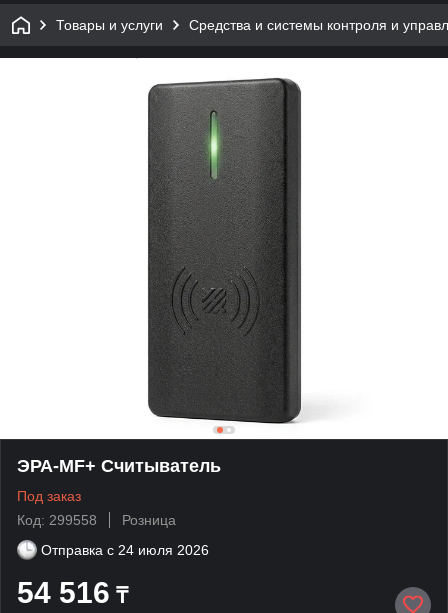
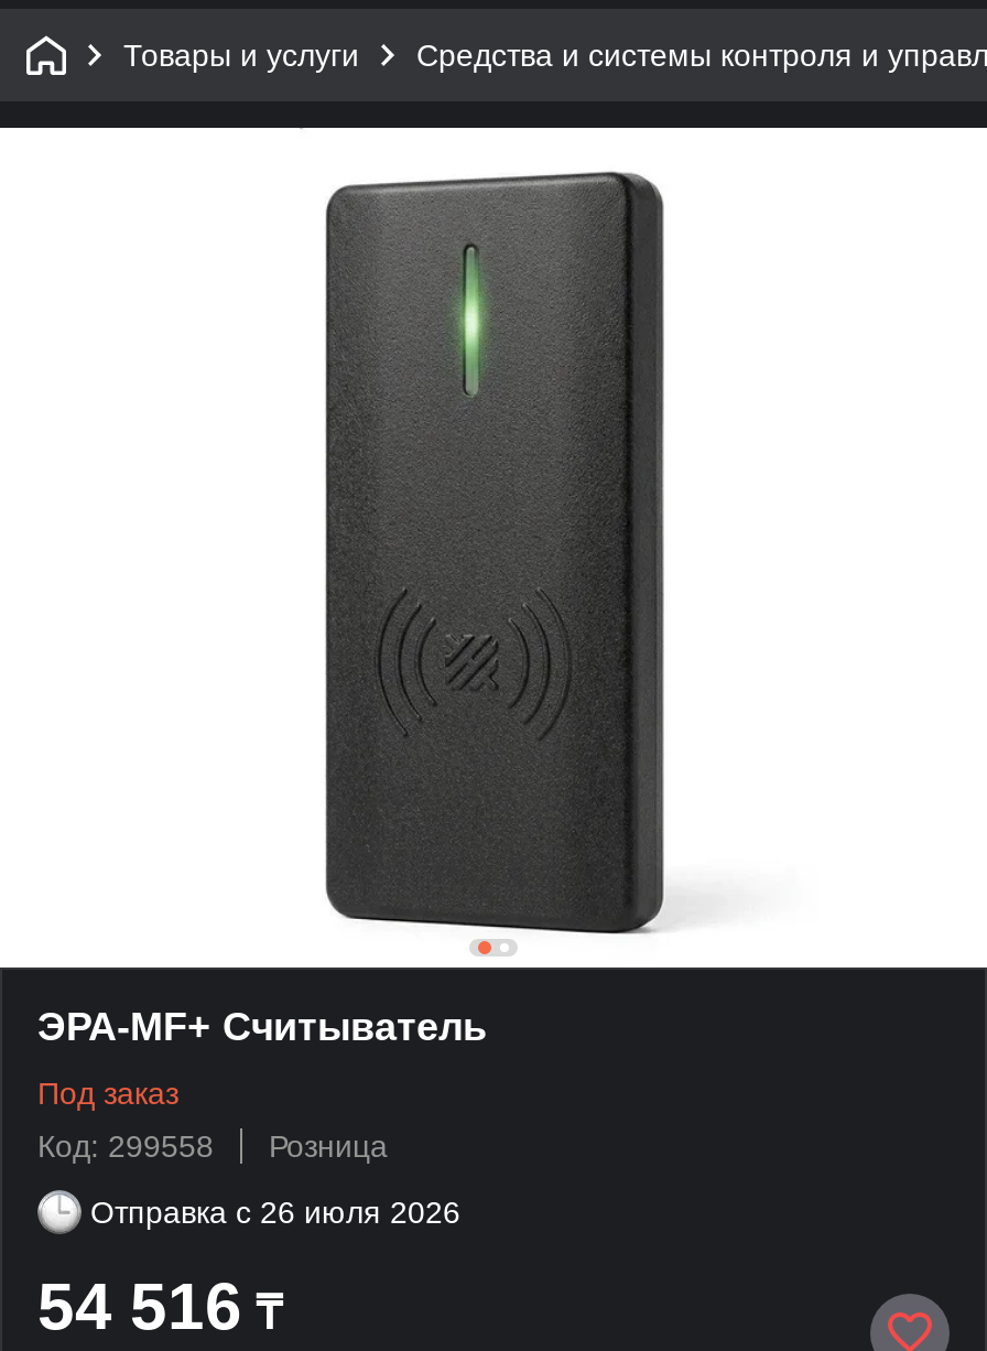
- Отправка с 24 июля 2026
+ Отправка с 26 июля 2026
